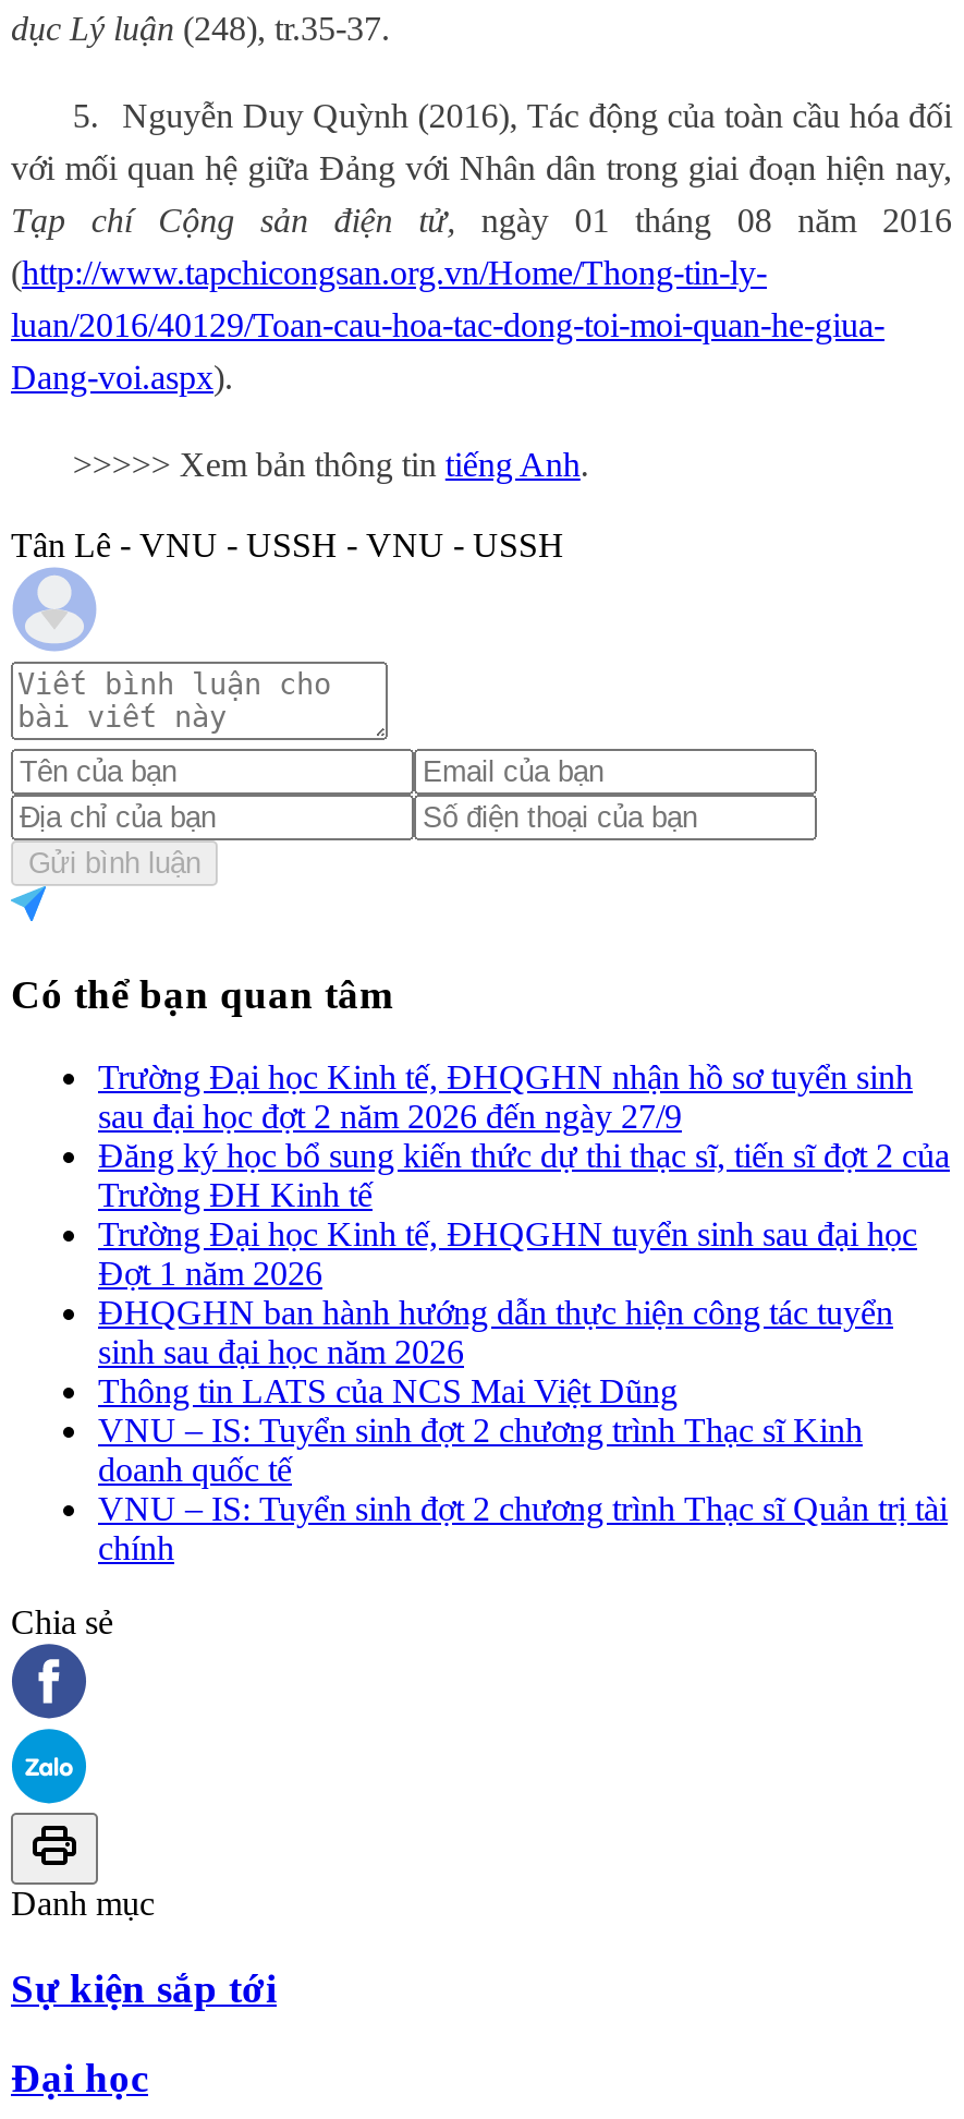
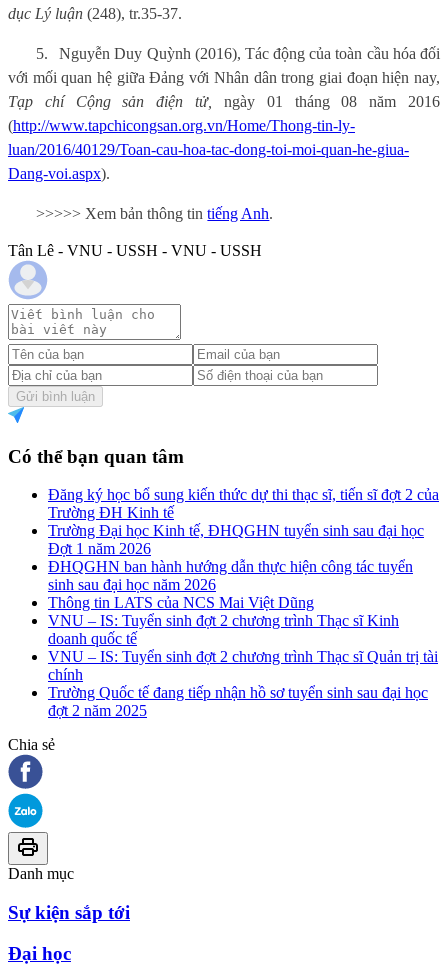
- Trường Đại học Kinh tế, ĐHQGHN nhận hồ sơ tuyển sinh
- sau đại học đợt 2 năm 2026 đến ngày 27/9

moved up: Đăng ký học bổ sung kiến thức dự thi thạc sĩ, tiến sĩ đợt 2 của | Trường ĐH Kinh tế | Trường Đại học Kinh tế, ĐHQGHN tuyển sinh sau đại học | ... | VNU – IS: Tuyển sinh đợt 2 chương trình Thạc sĩ Quản trị tài | chính

+ Trường Quốc tế đang tiếp nhận hồ sơ tuyển sinh sau đại học
+ đợt 2 năm 2025
